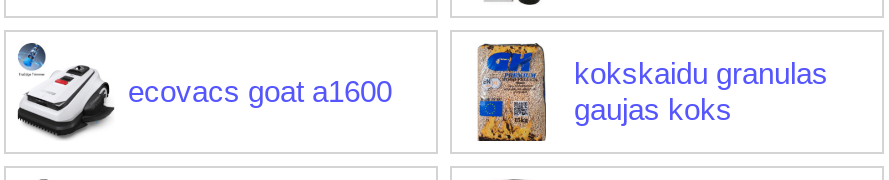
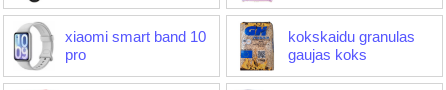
- [image]
- ecovacs goat a1600
+ [image]
+ xiaomi smart band 10
+ pro
